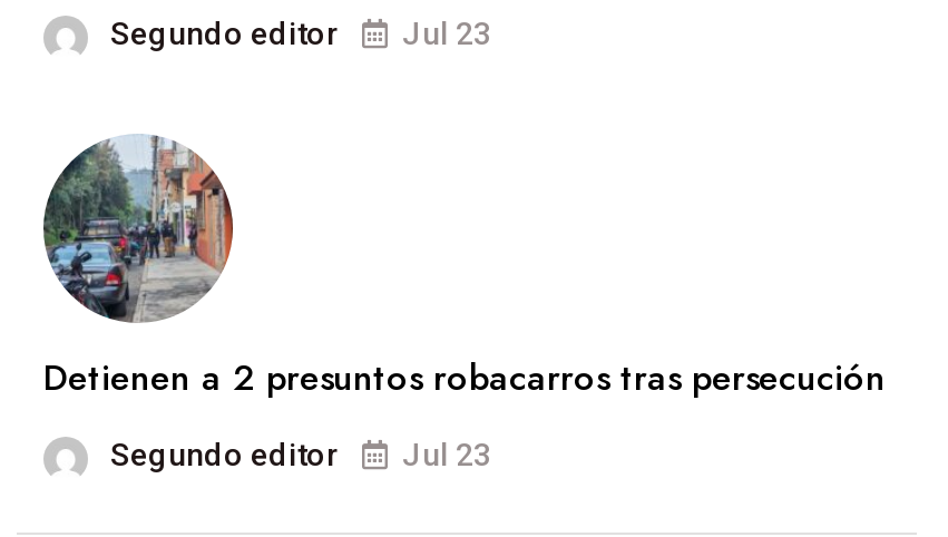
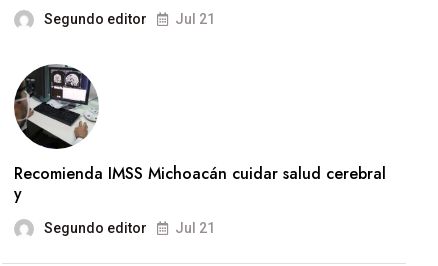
- Segundo editor Jul 23
+ Segundo editor Jul 21

- [image]
- Detienen a 2 presuntos robacarros tras persecución
+ [image]
+ Recomienda IMSS Michoacán cuidar salud cerebral
+ y

- Segundo editor Jul 23
+ Segundo editor Jul 21
